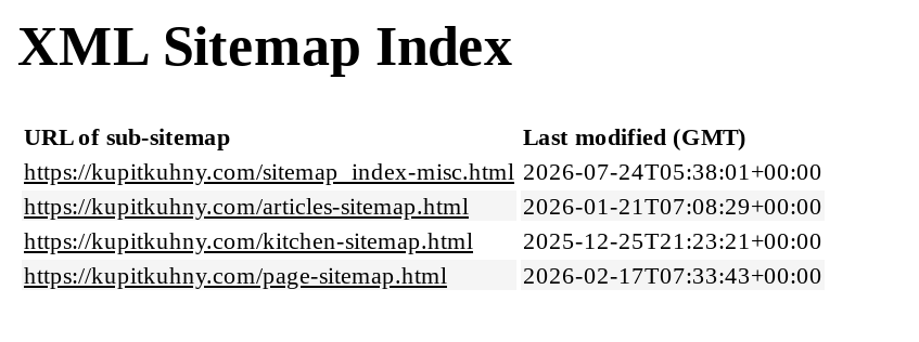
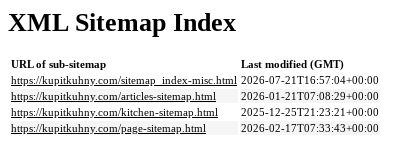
- https://kupitkuhny.com/sitemap_index-misc.html 2026-07-24T05:38:01+00:00
+ https://kupitkuhny.com/sitemap_index-misc.html 2026-07-21T16:57:04+00:00
